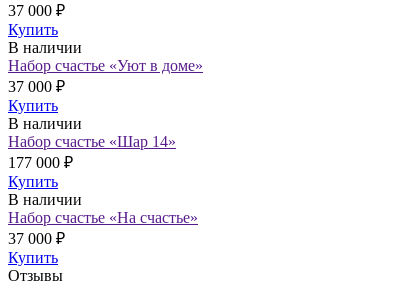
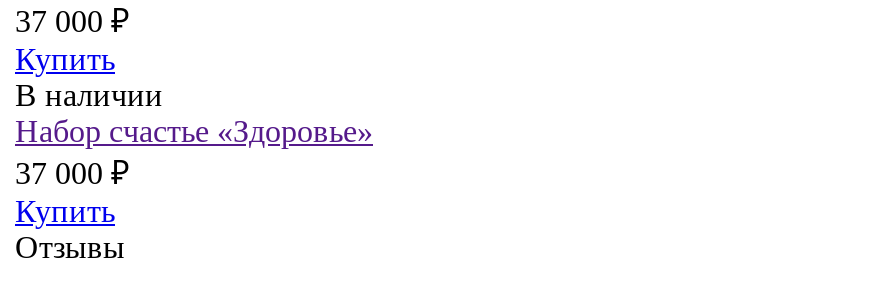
- Набор счастье «Уют в доме»
- 37 000 ₽
- Купить
- В наличии
- Набор счастье «Шар 14»
- 177 000 ₽
- Купить
- В наличии
- Набор счастье «На счастье»
+ Набор счастье «Здоровье»
